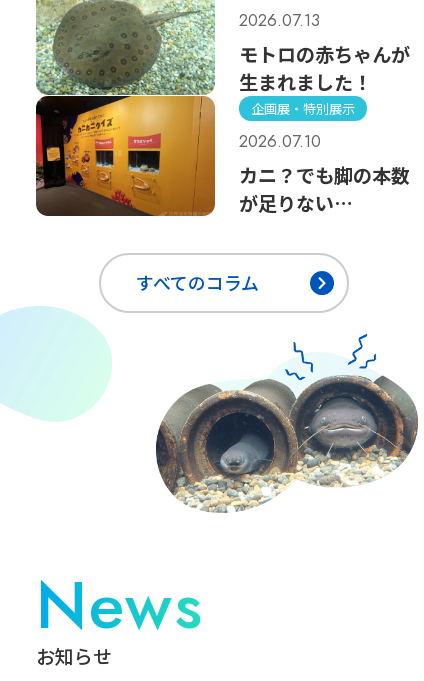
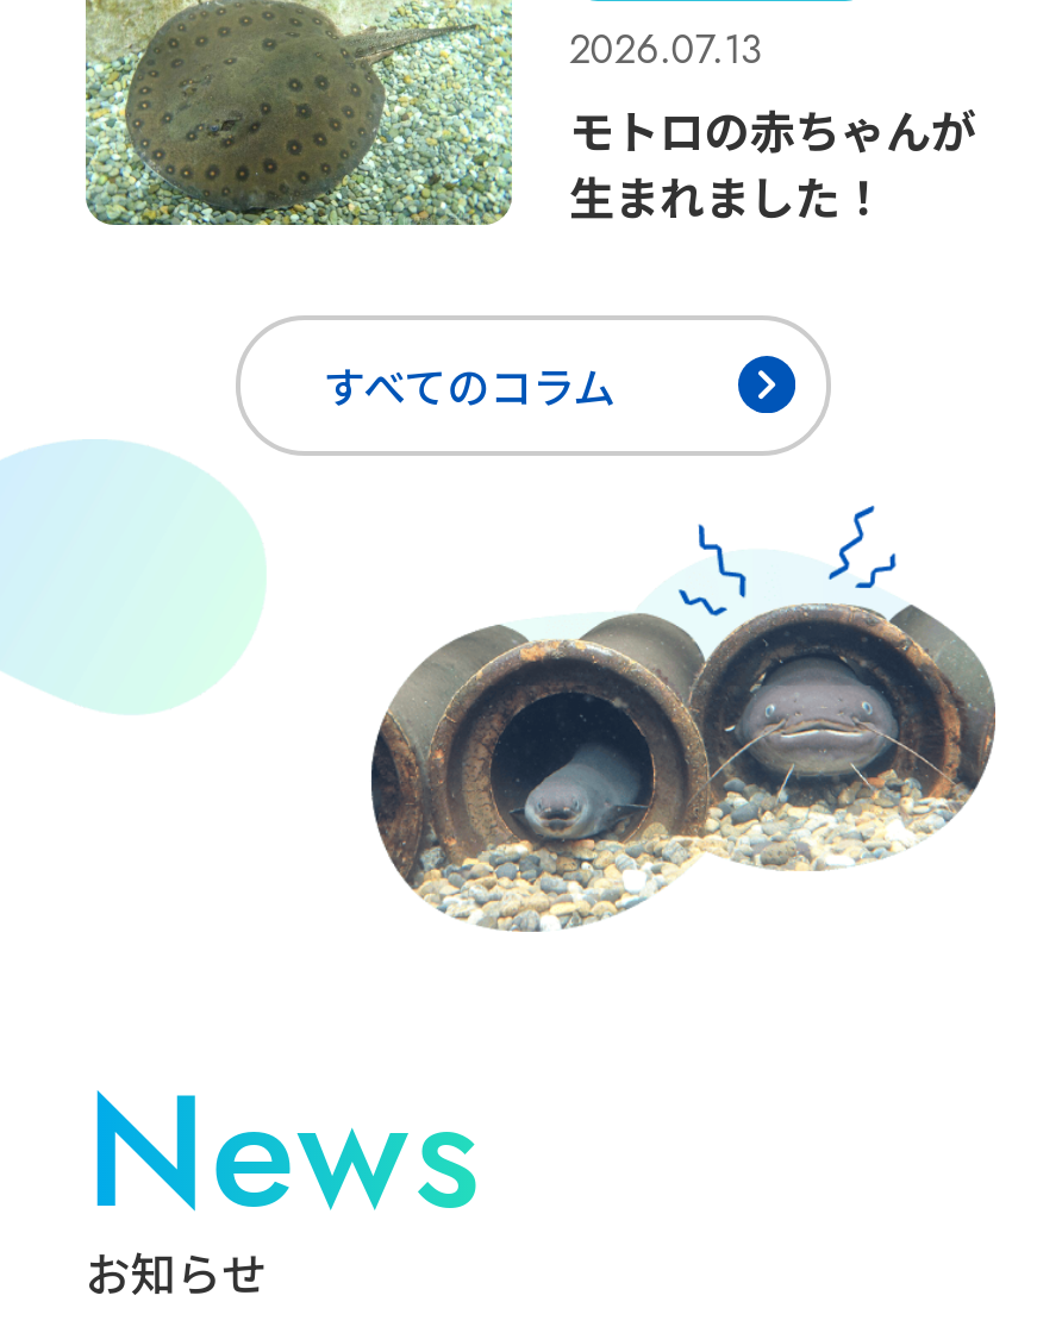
- [image]
- 企画展・特別展示
- 2026.07.10
- カニ？でも脚の本数
- が足りない…
